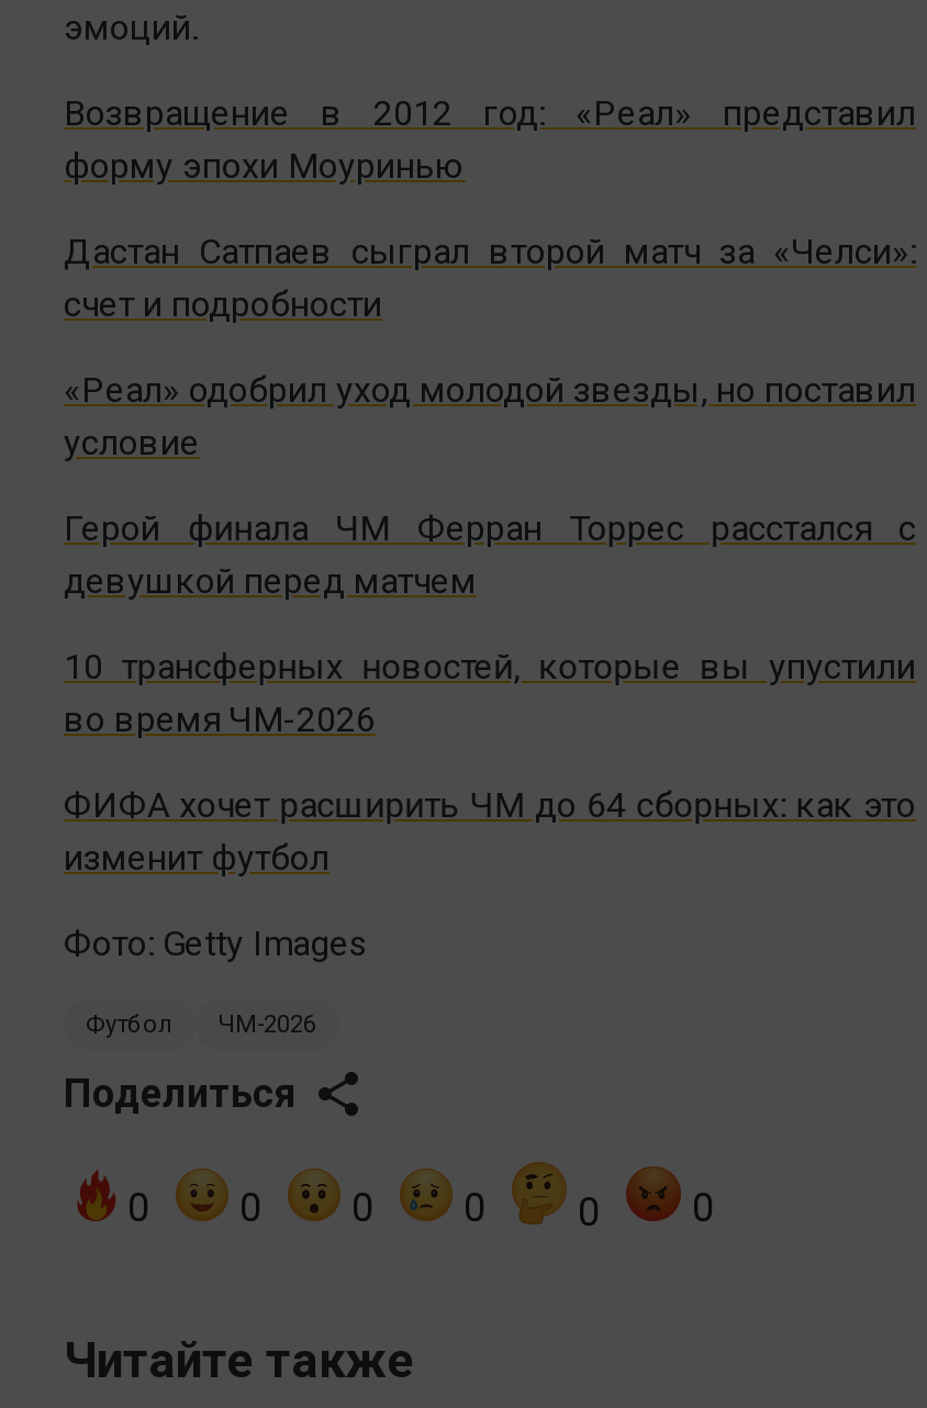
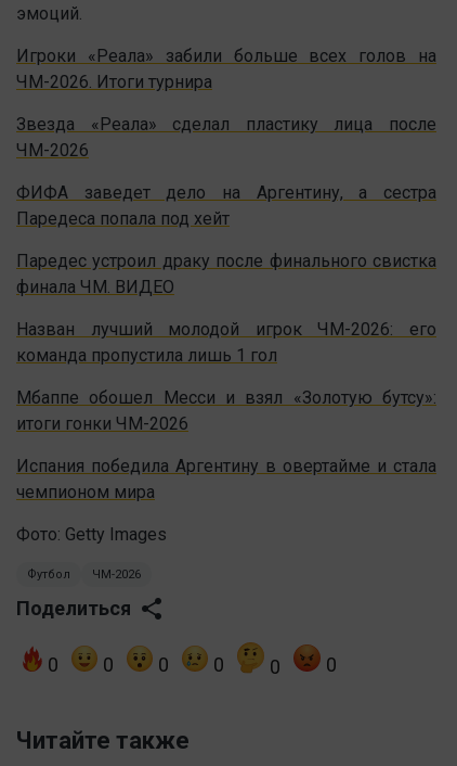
- Возвращение в 2012 год: «Реал» представил
- форму эпохи Моуринью
- Дастан Сатпаев сыграл второй матч за «Челси»:
- счет и подробности
- «Реал» одобрил уход молодой звезды, но поставил
- условие
- Герой финала ЧМ Ферран Торрес расстался с
- девушкой перед матчем
- 10 трансферных новостей, которые вы упустили
- во время ЧМ-2026
- ФИФА хочет расширить ЧМ до 64 сборных: как это
- изменит футбол
+ Игроки «Реала» забили больше всех голов на
+ ЧМ-2026. Итоги турнира
+ Звезда «Реала» сделал пластику лица после
+ ЧМ-2026
+ ФИФА заведет дело на Аргентину, а сестра
+ Паредеса попала под хейт
+ Паредес устроил драку после финального свистка
+ финала ЧМ. ВИДЕО
+ Назван лучший молодой игрок ЧМ-2026: его
+ команда пропустила лишь 1 гол
+ Мбаппе обошел Месси и взял «Золотую бутсу»:
+ итоги гонки ЧМ-2026
+ Испания победила Аргентину в овертайме и стала
+ чемпионом мира
